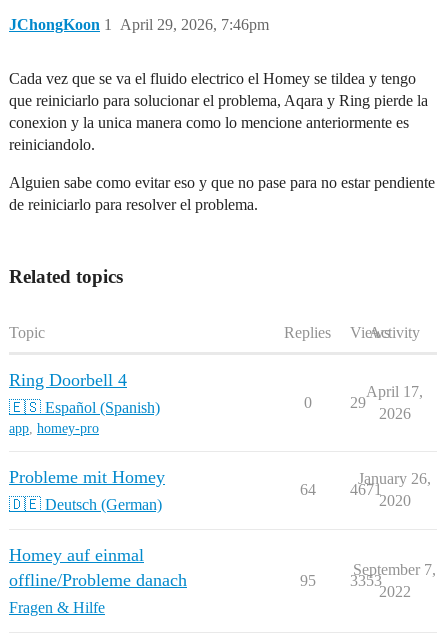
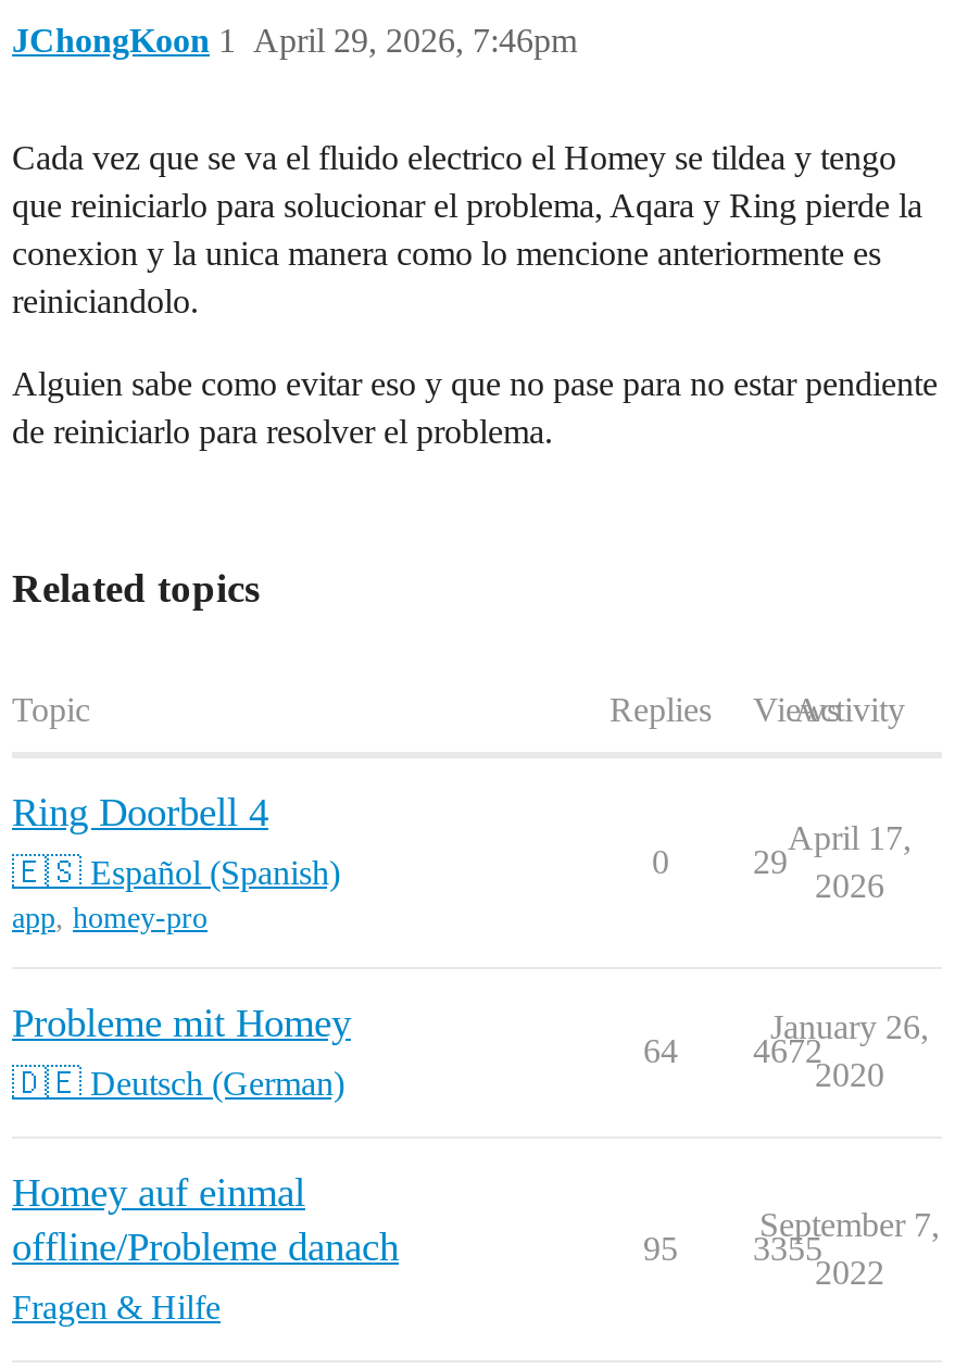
- 4671
+ 4672

- 3353
+ 3355
